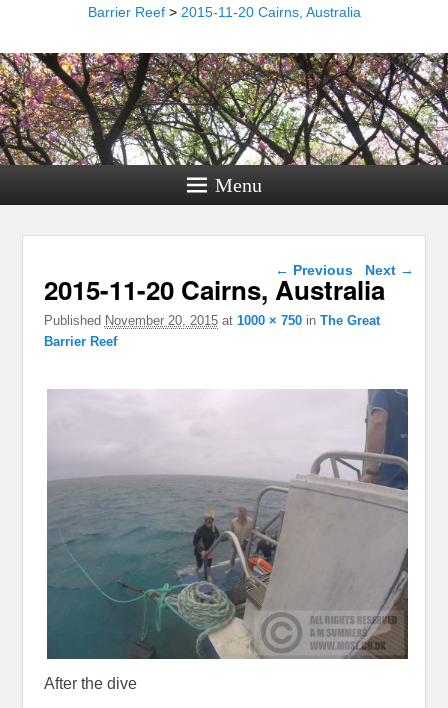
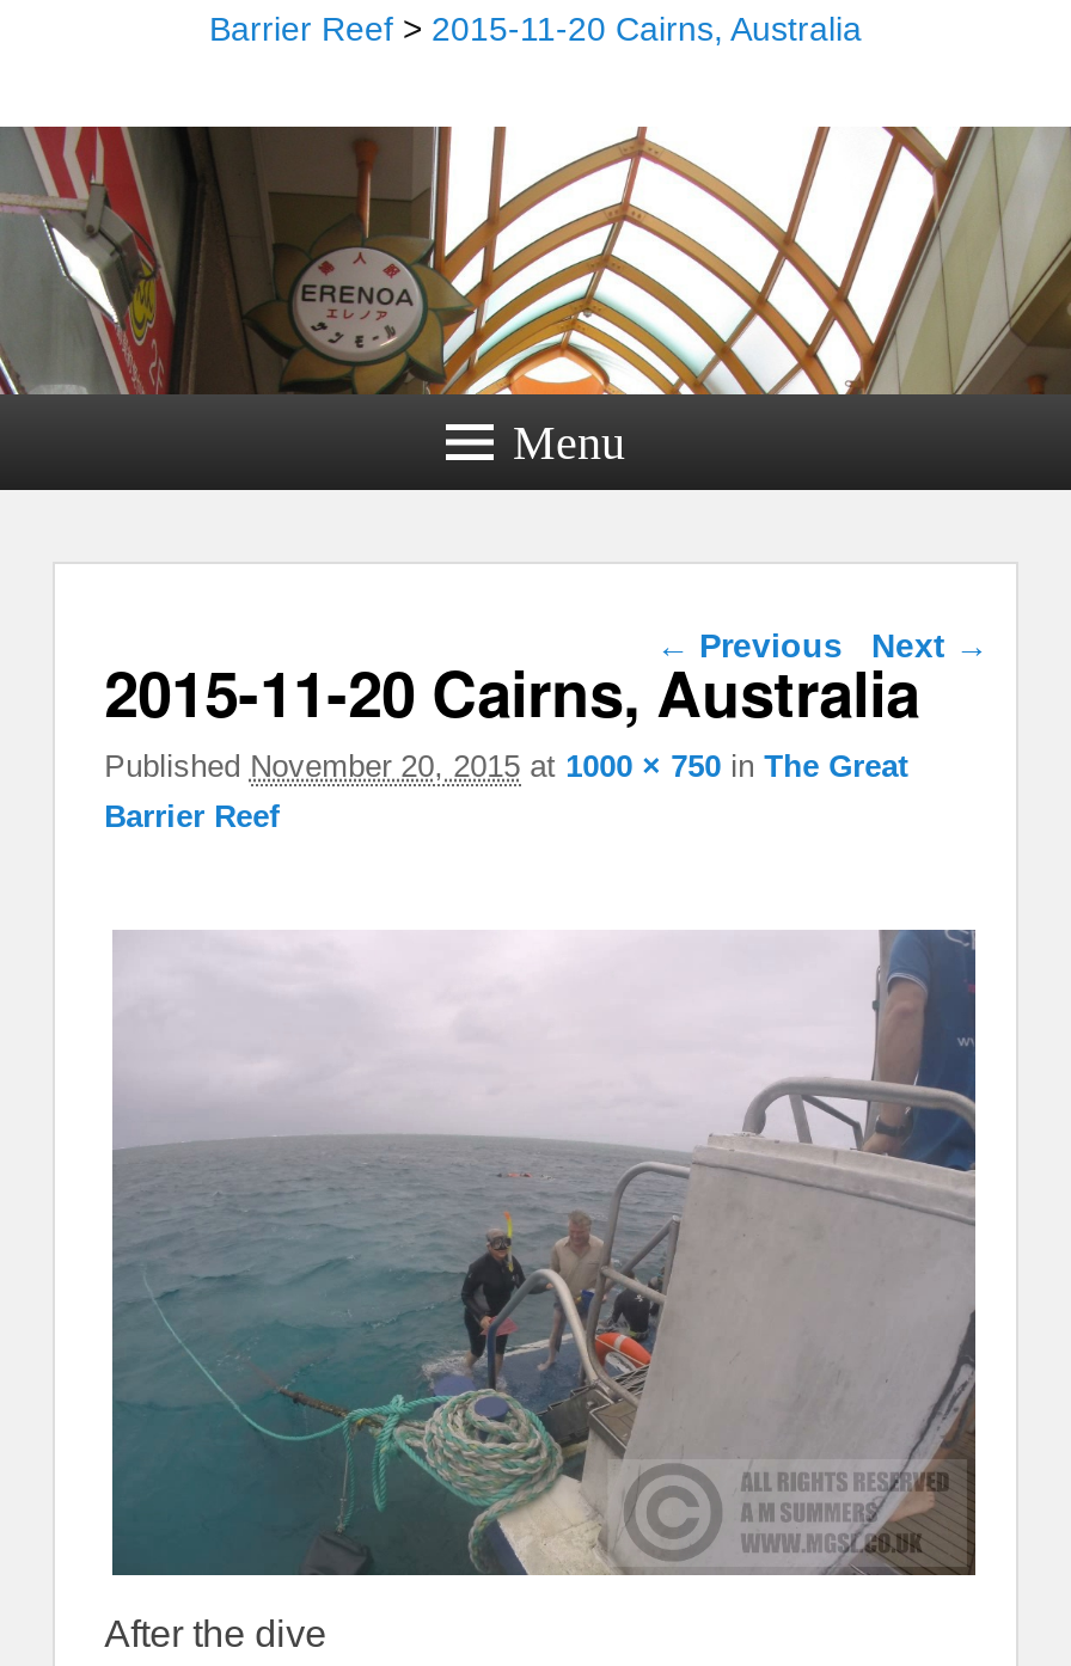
- [image]
+ [image]
